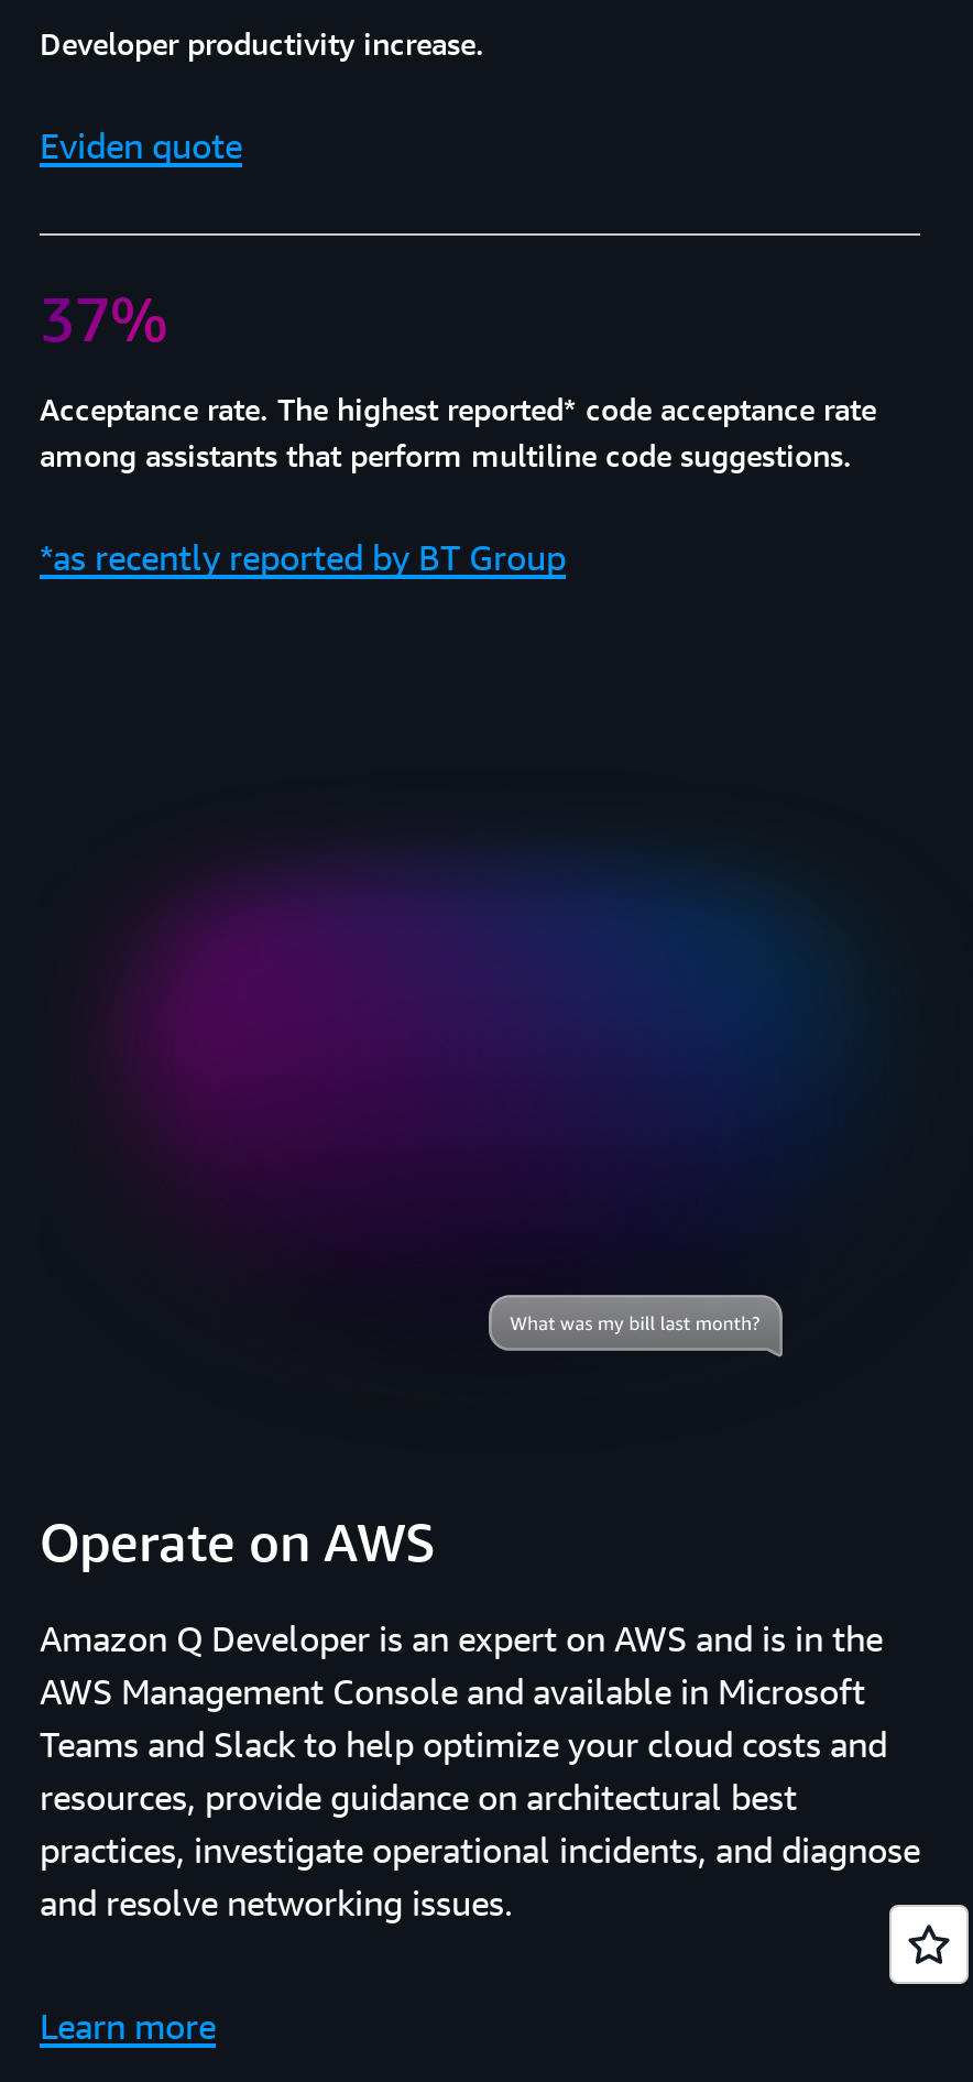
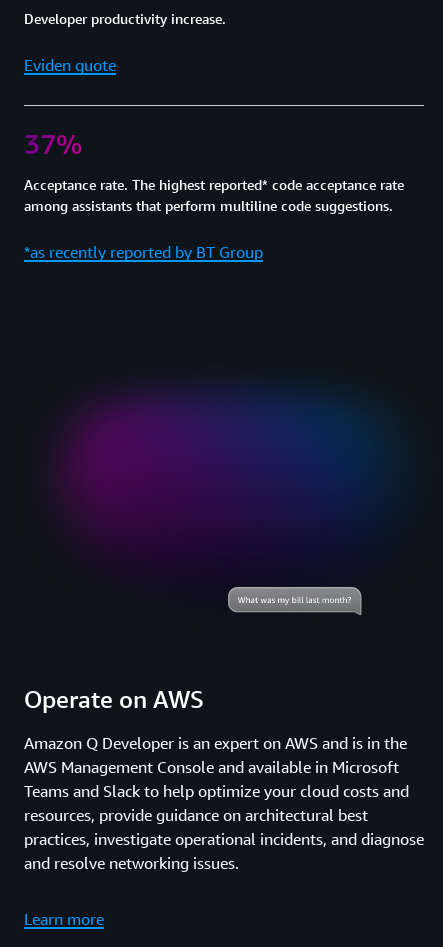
- [image]
